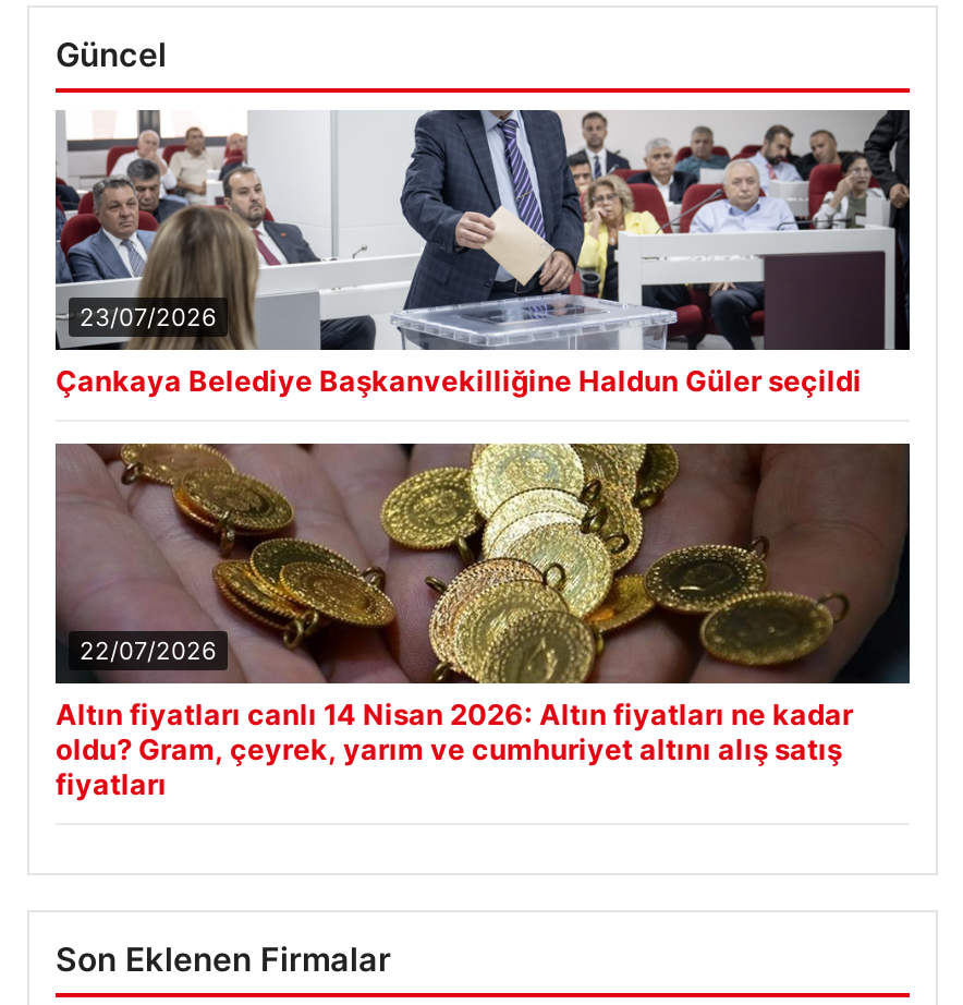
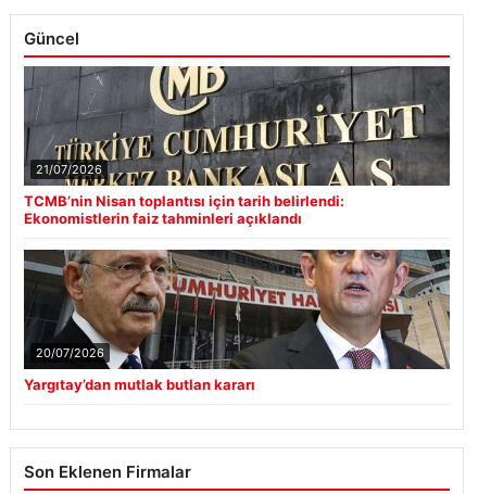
- [image]
- 23/07/2026
+ [image]
+ 21/07/2026

- Çankaya Belediye Başkanvekilliğine Haldun Güler seçildi
+ TCMB’nin Nisan toplantısı için tarih belirlendi:
+ Ekonomistlerin faiz tahminleri açıklandı

- [image]
- 22/07/2026
+ [image]
+ 20/07/2026

- Altın fiyatları canlı 14 Nisan 2026: Altın fiyatları ne kadar
- oldu? Gram, çeyrek, yarım ve cumhuriyet altını alış satış
- fiyatları
+ Yargıtay’dan mutlak butlan kararı
